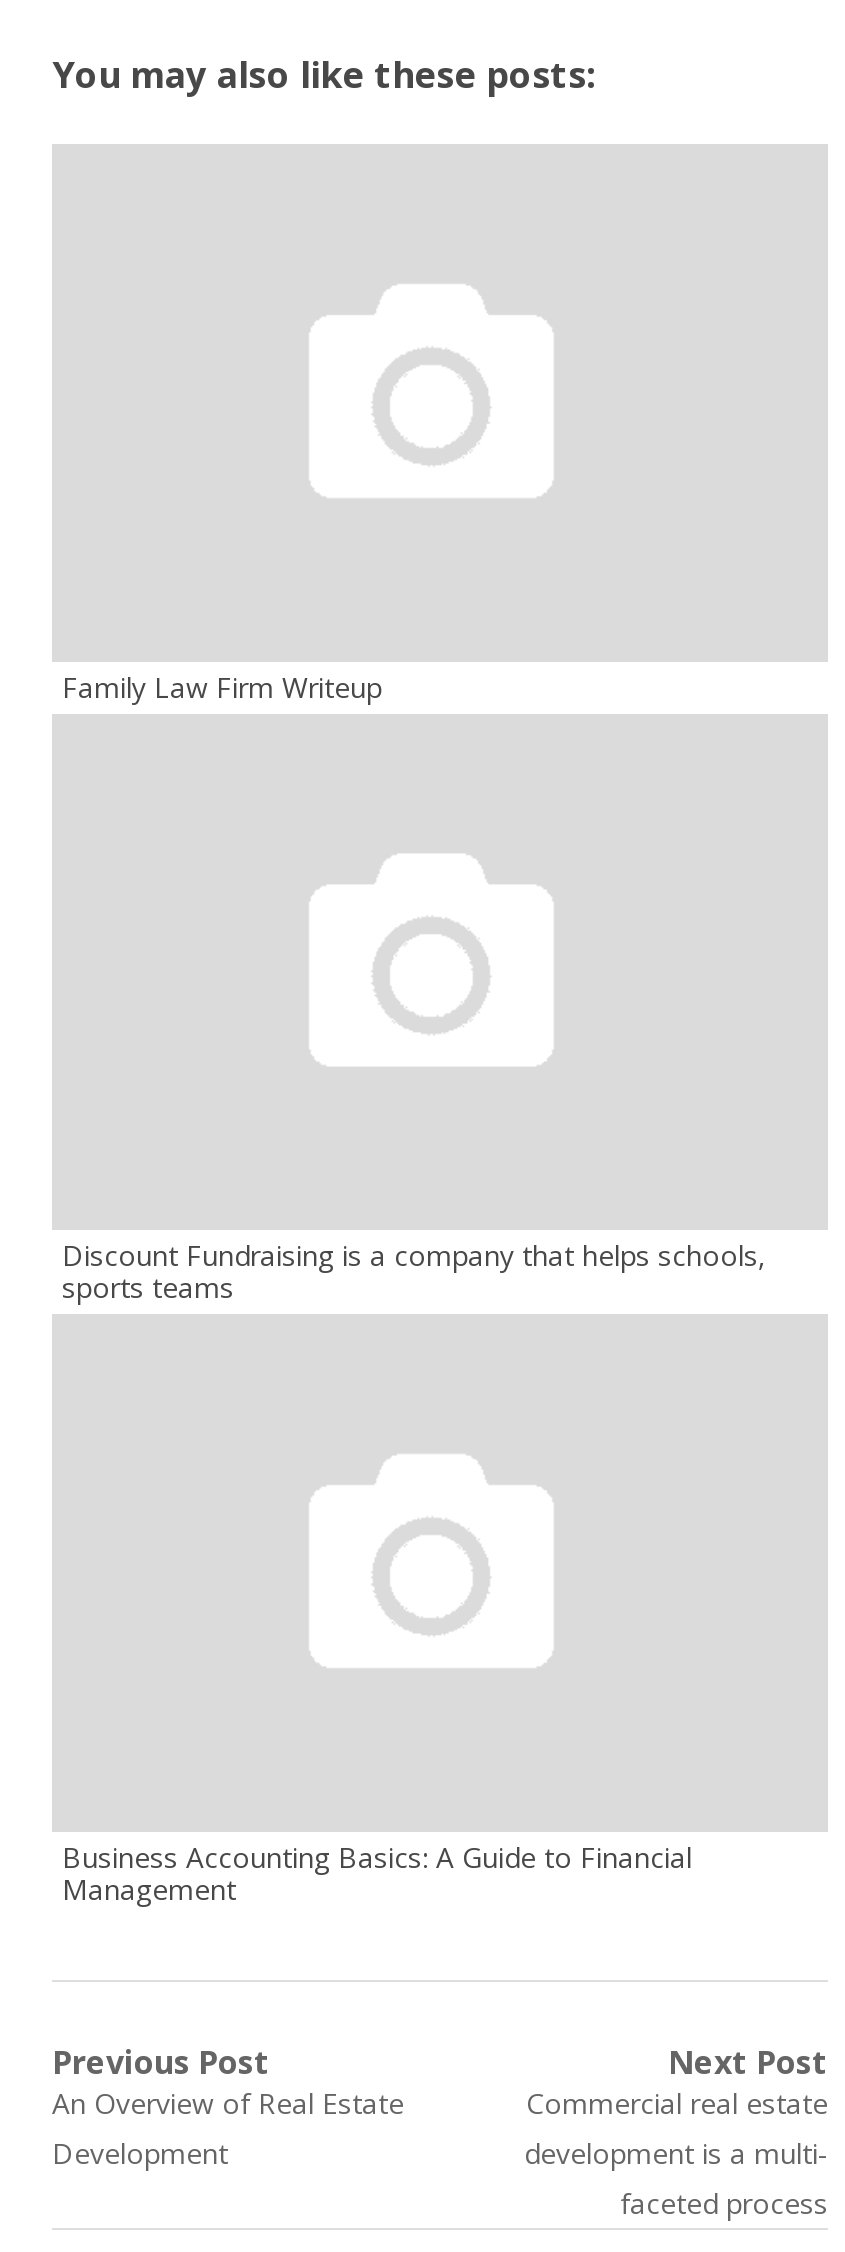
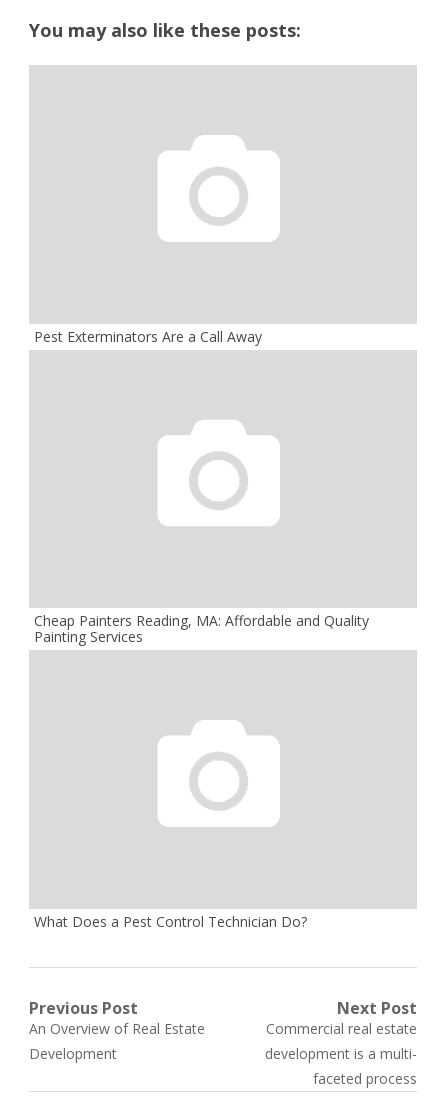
- Family Law Firm Writeup
+ Pest Exterminators Are a Call Away

- Discount Fundraising is a company that helps schools,
- sports teams
+ Cheap Painters Reading, MA: Affordable and Quality
+ Painting Services

- Business Accounting Basics: A Guide to Financial
- Management
+ What Does a Pest Control Technician Do?
